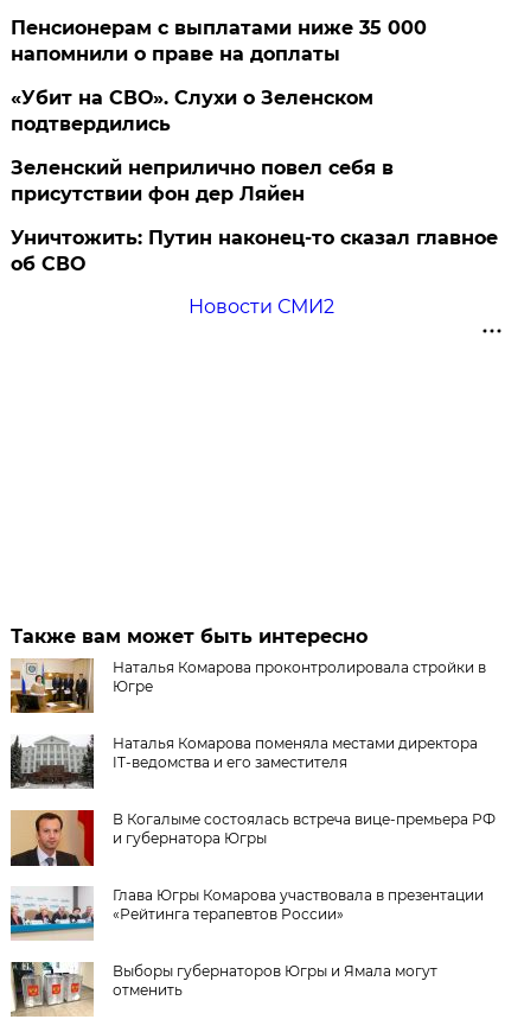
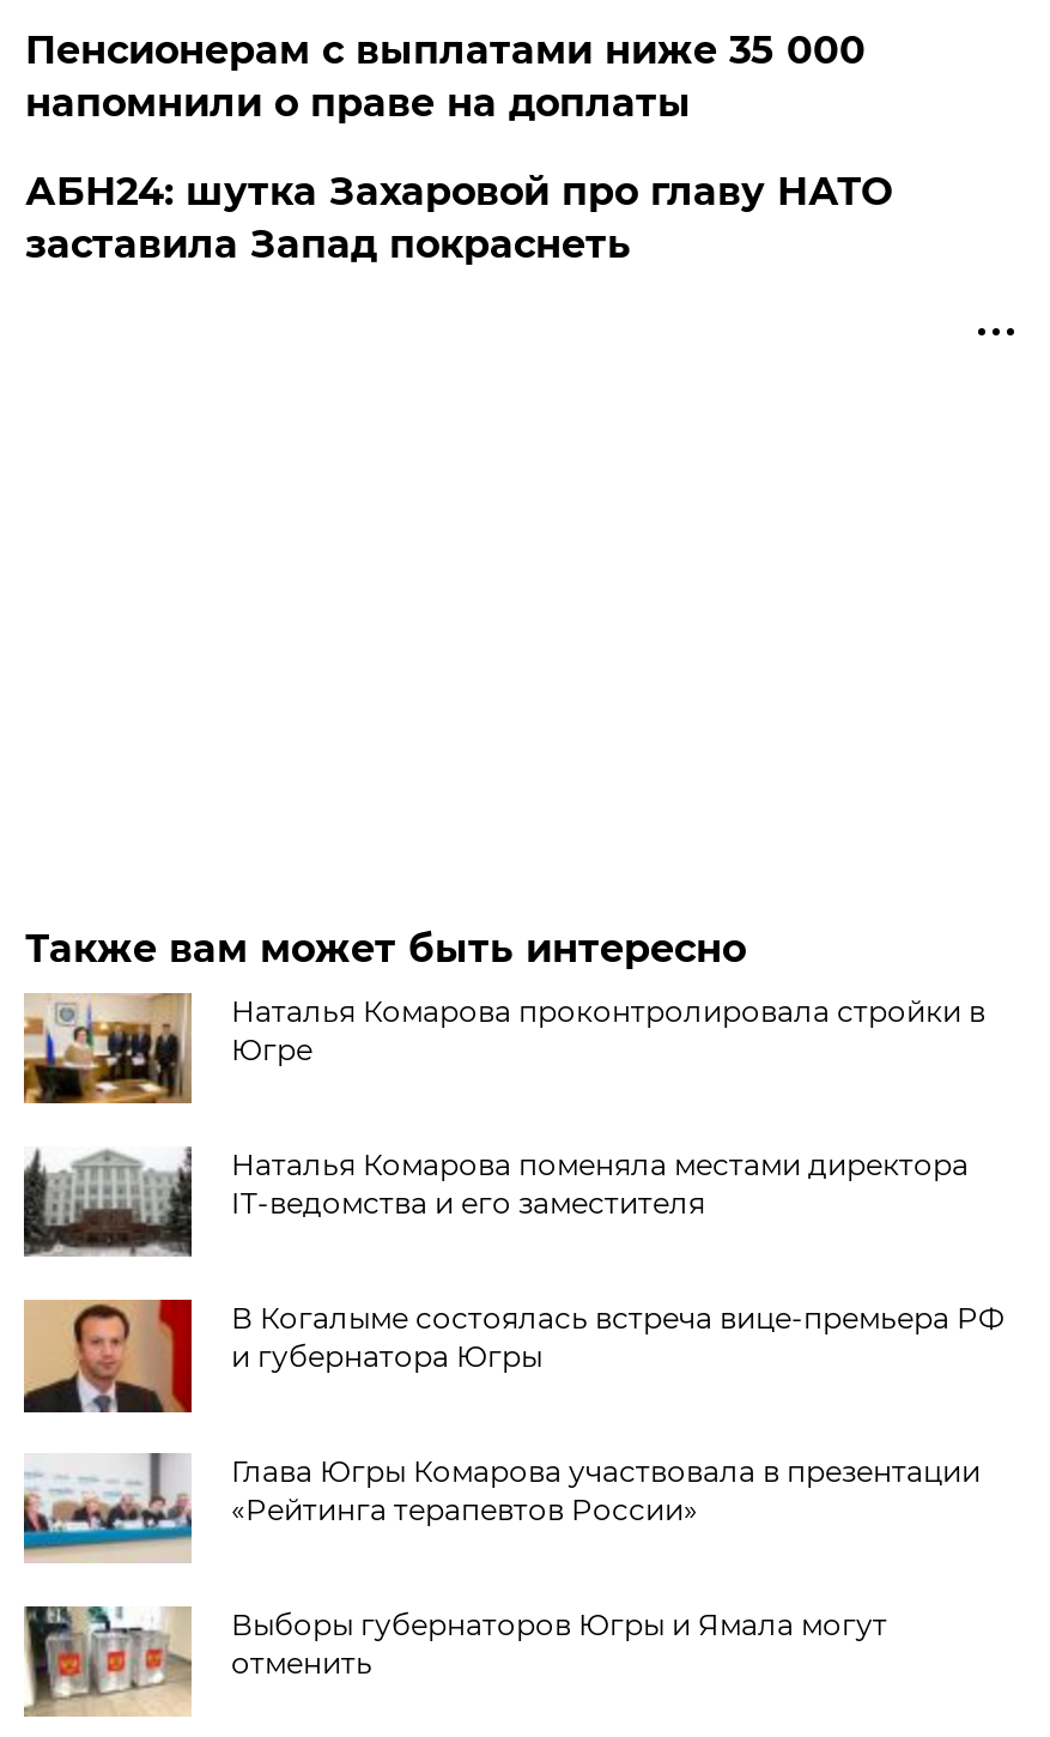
- «Убит на СВО». Слухи о Зеленском
- подтвердились
- Зеленский неприлично повел cебя в
- присутствии фон дер Ляйен
- Уничтожить: Путин наконец-то сказал главное
- об СВО
- Новости СМИ2
+ АБН24: шутка Захаровой про главу НАТО
+ заставила Запад покраснеть
